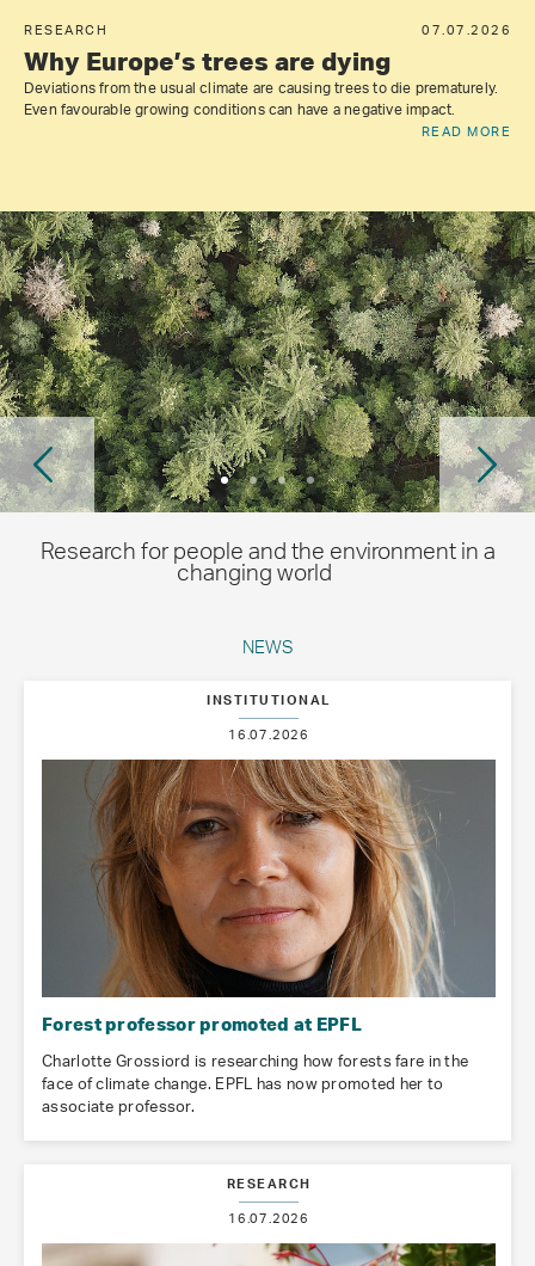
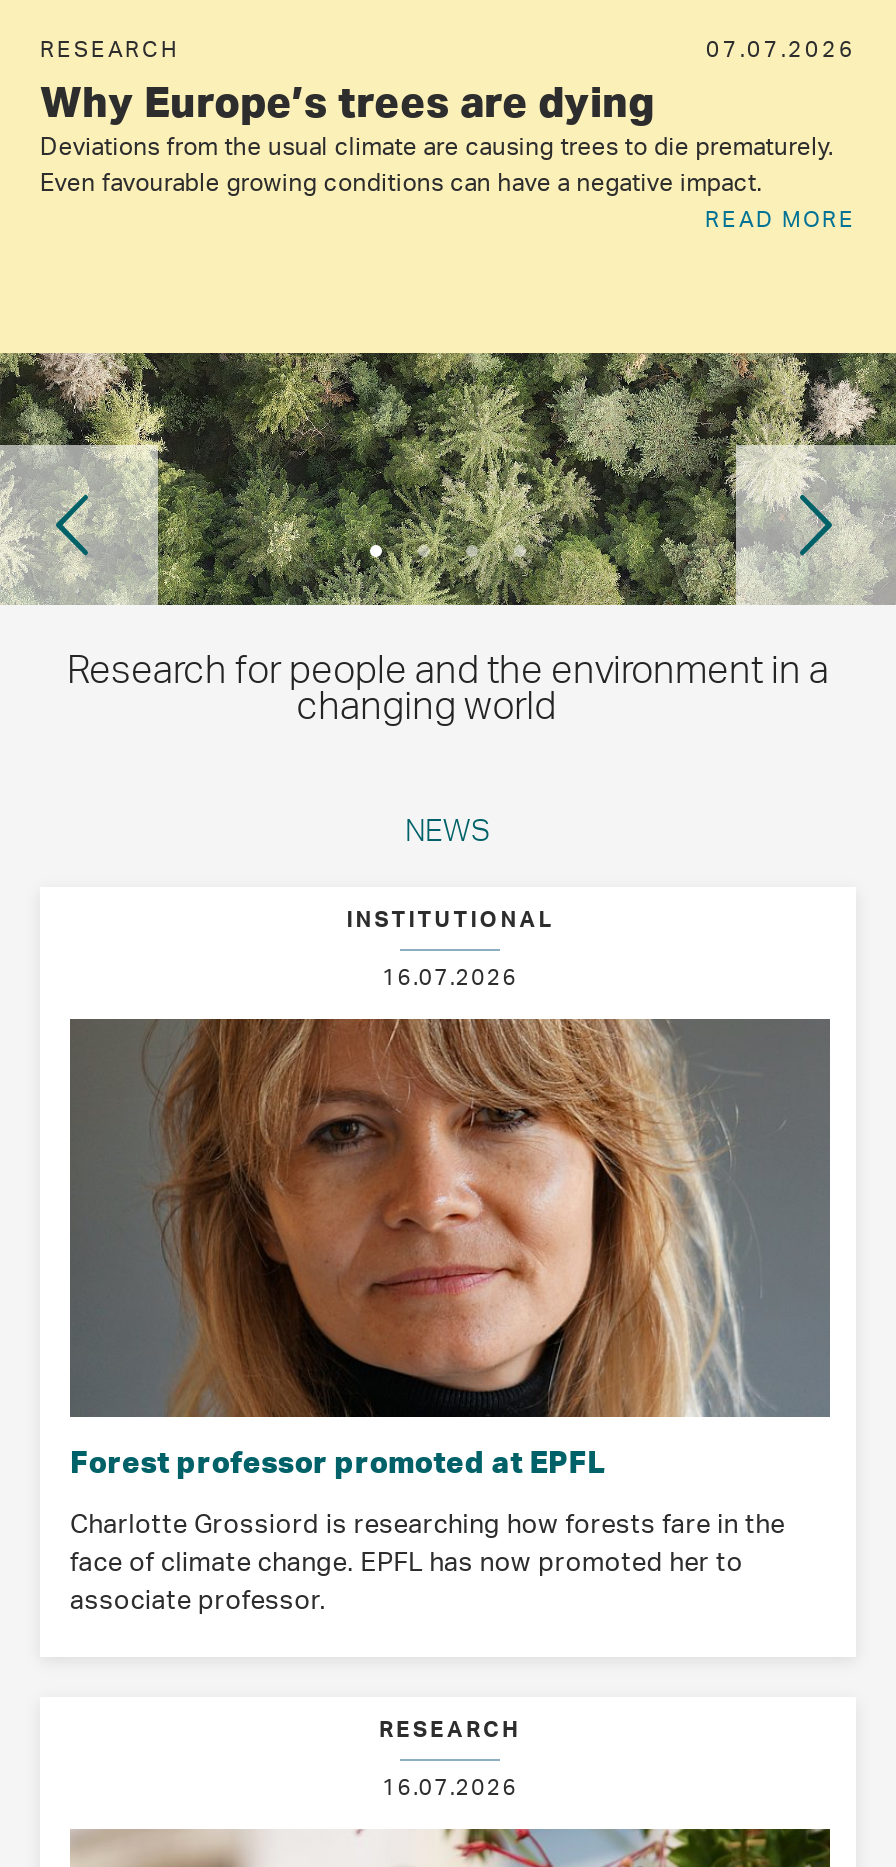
- [image]
+ [image]
